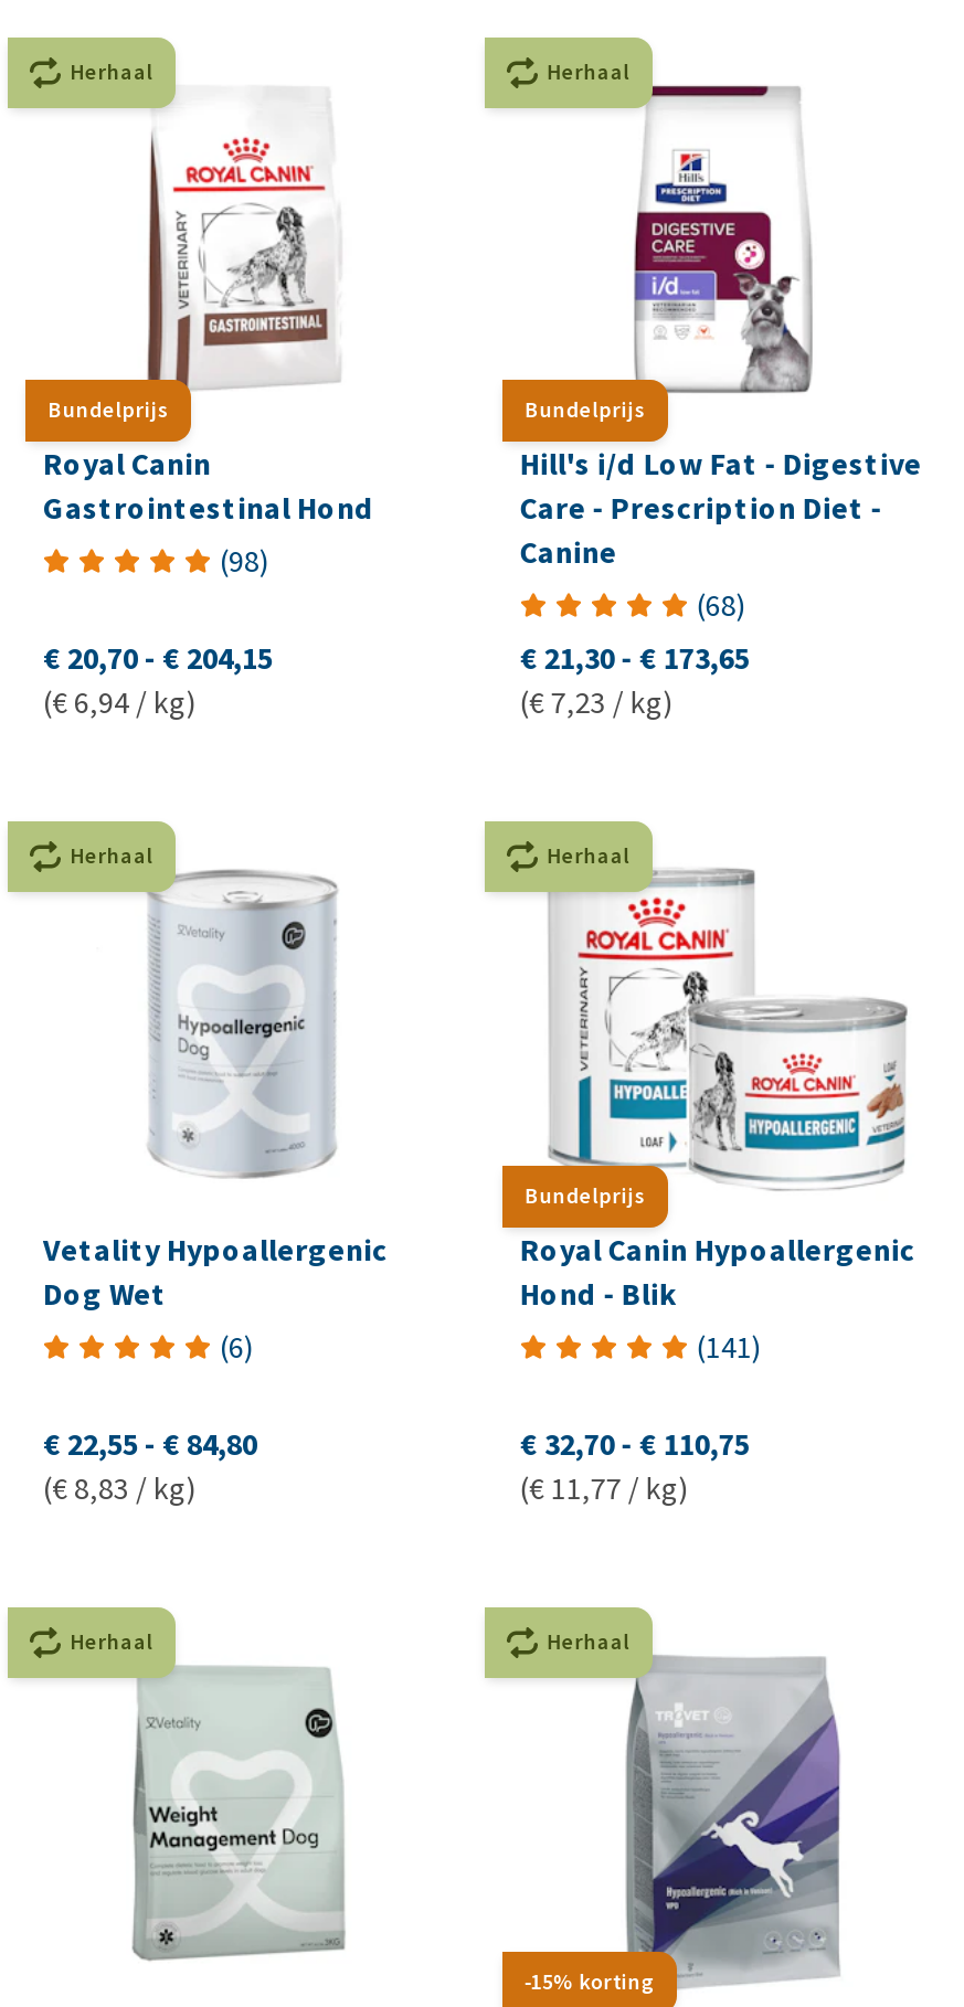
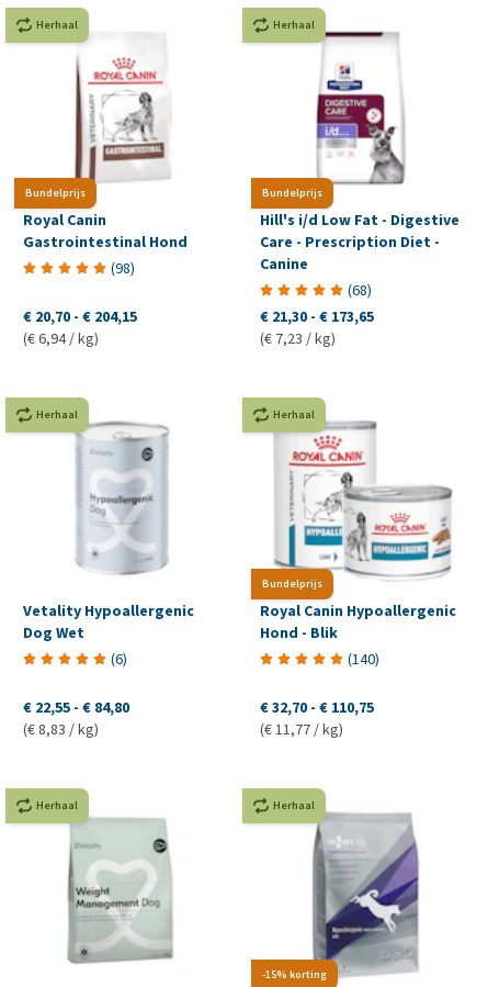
- (141)
+ (140)
